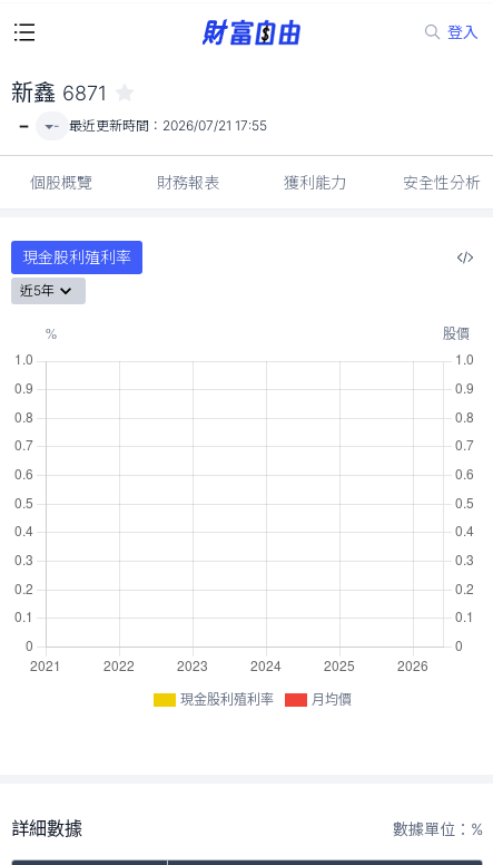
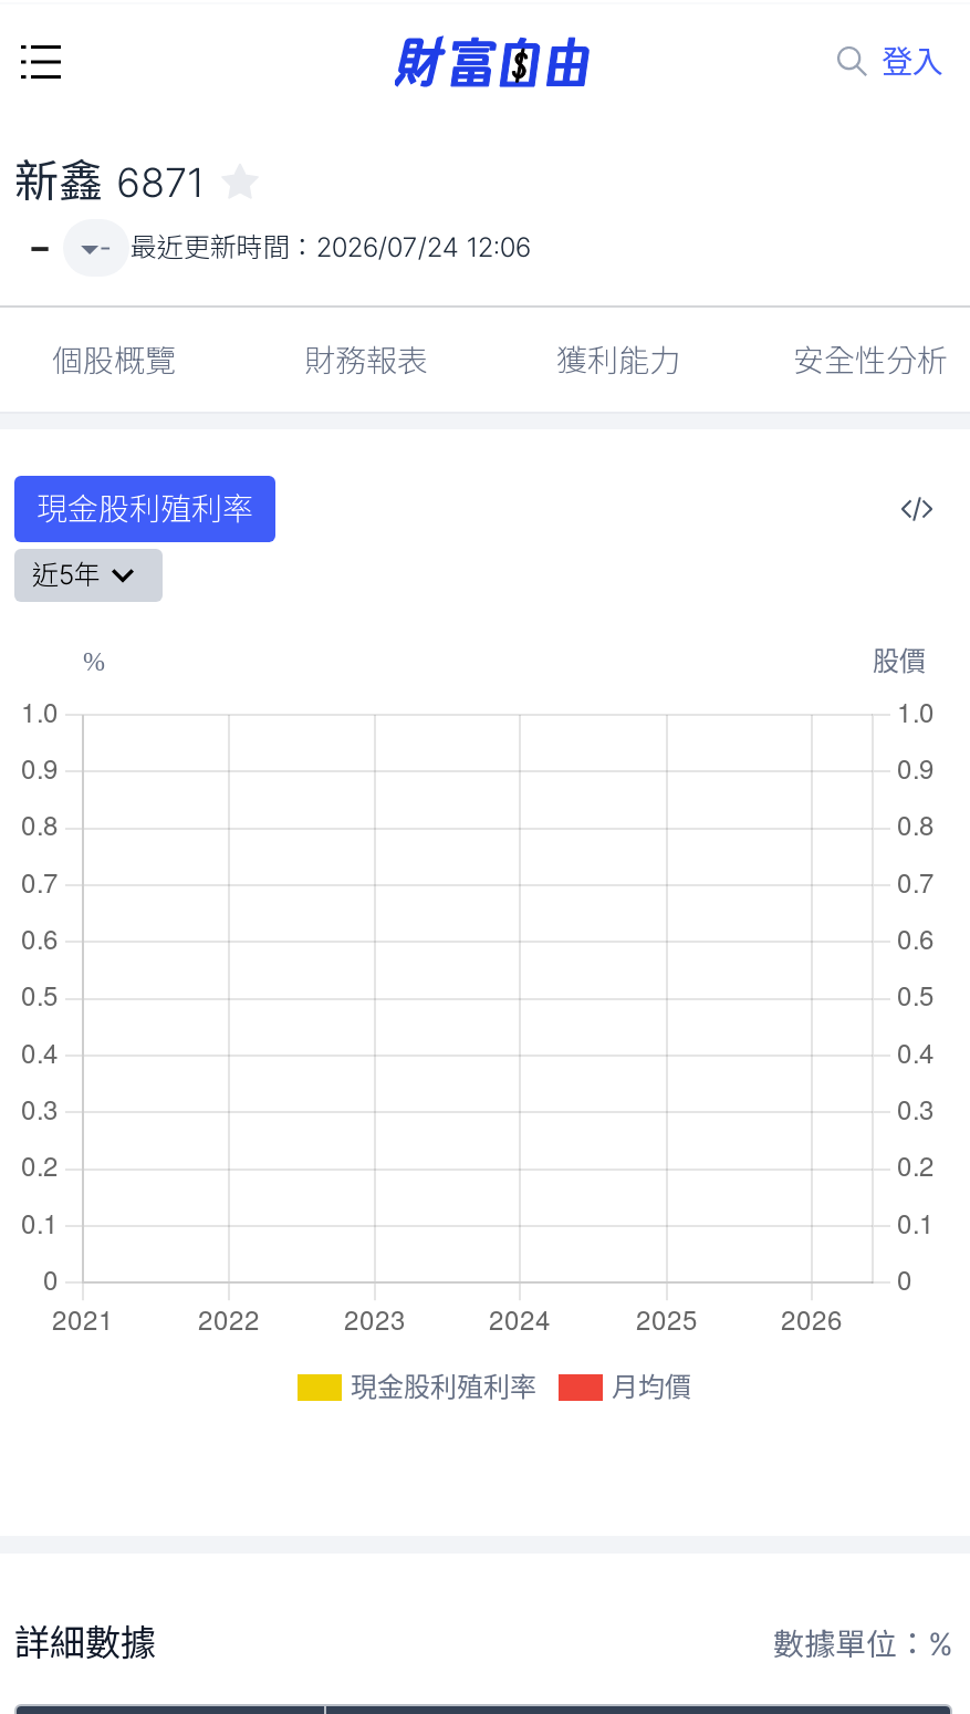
- - 最近更新時間：2026/07/21 17:55
+ - 最近更新時間：2026/07/24 12:06
